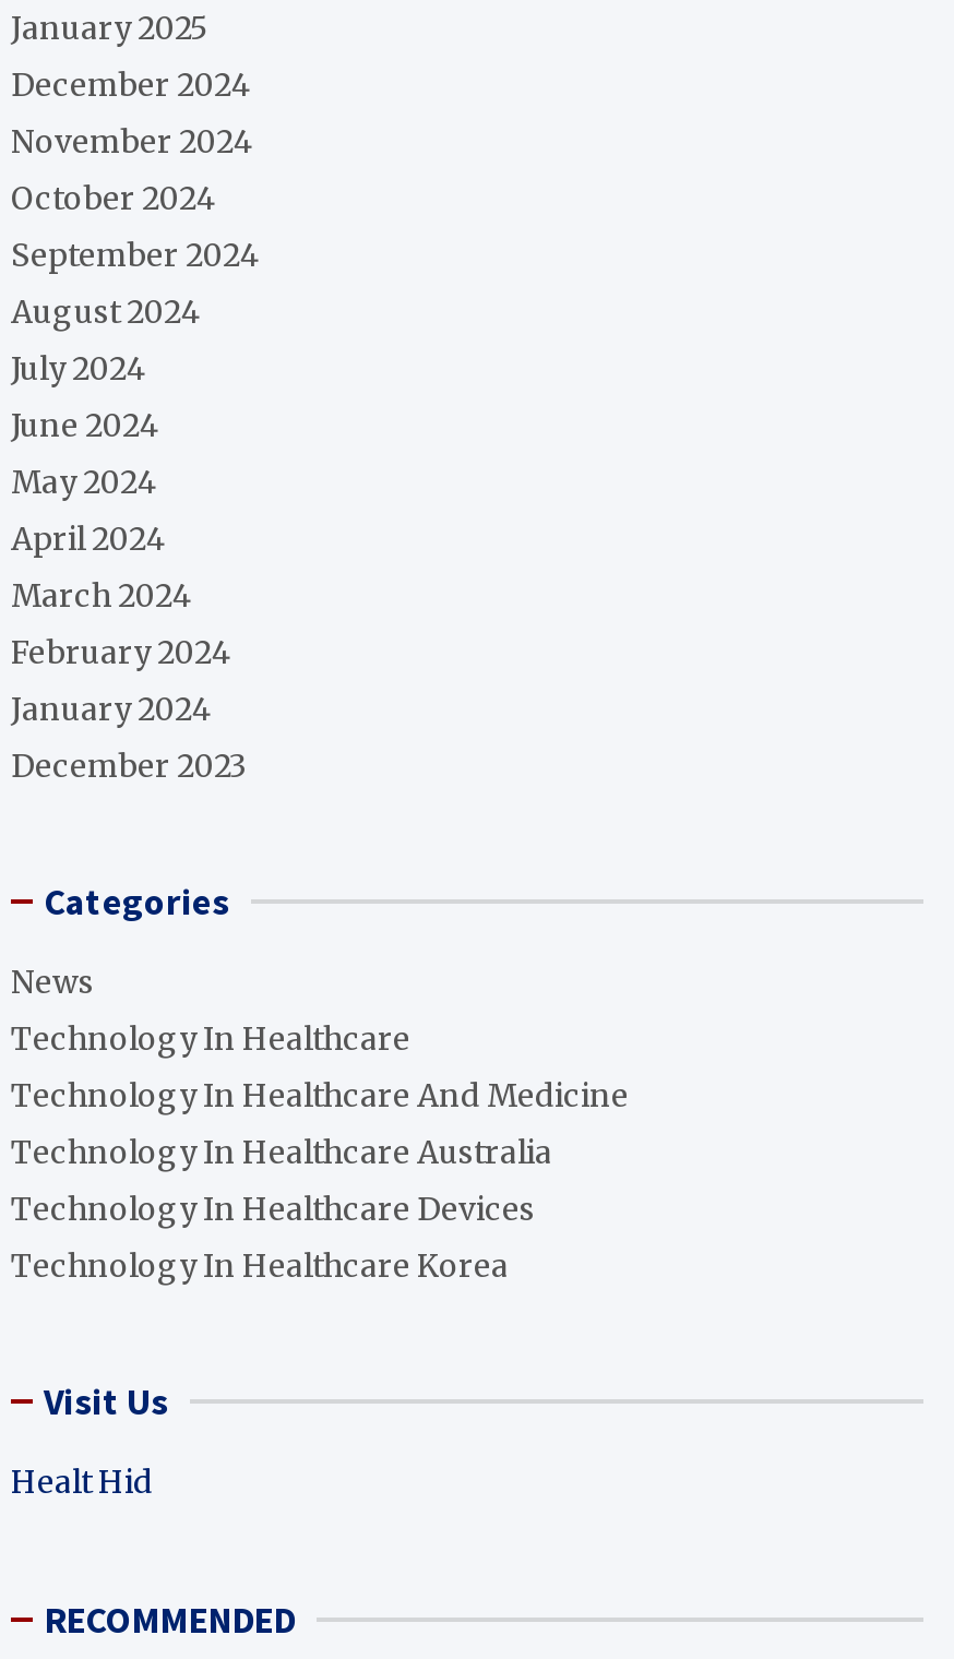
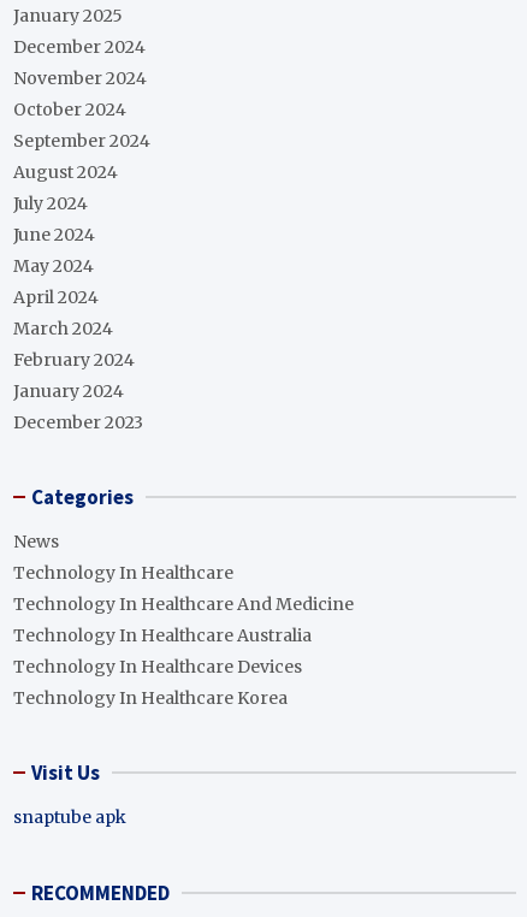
- Healt Hid
+ snaptube apk
